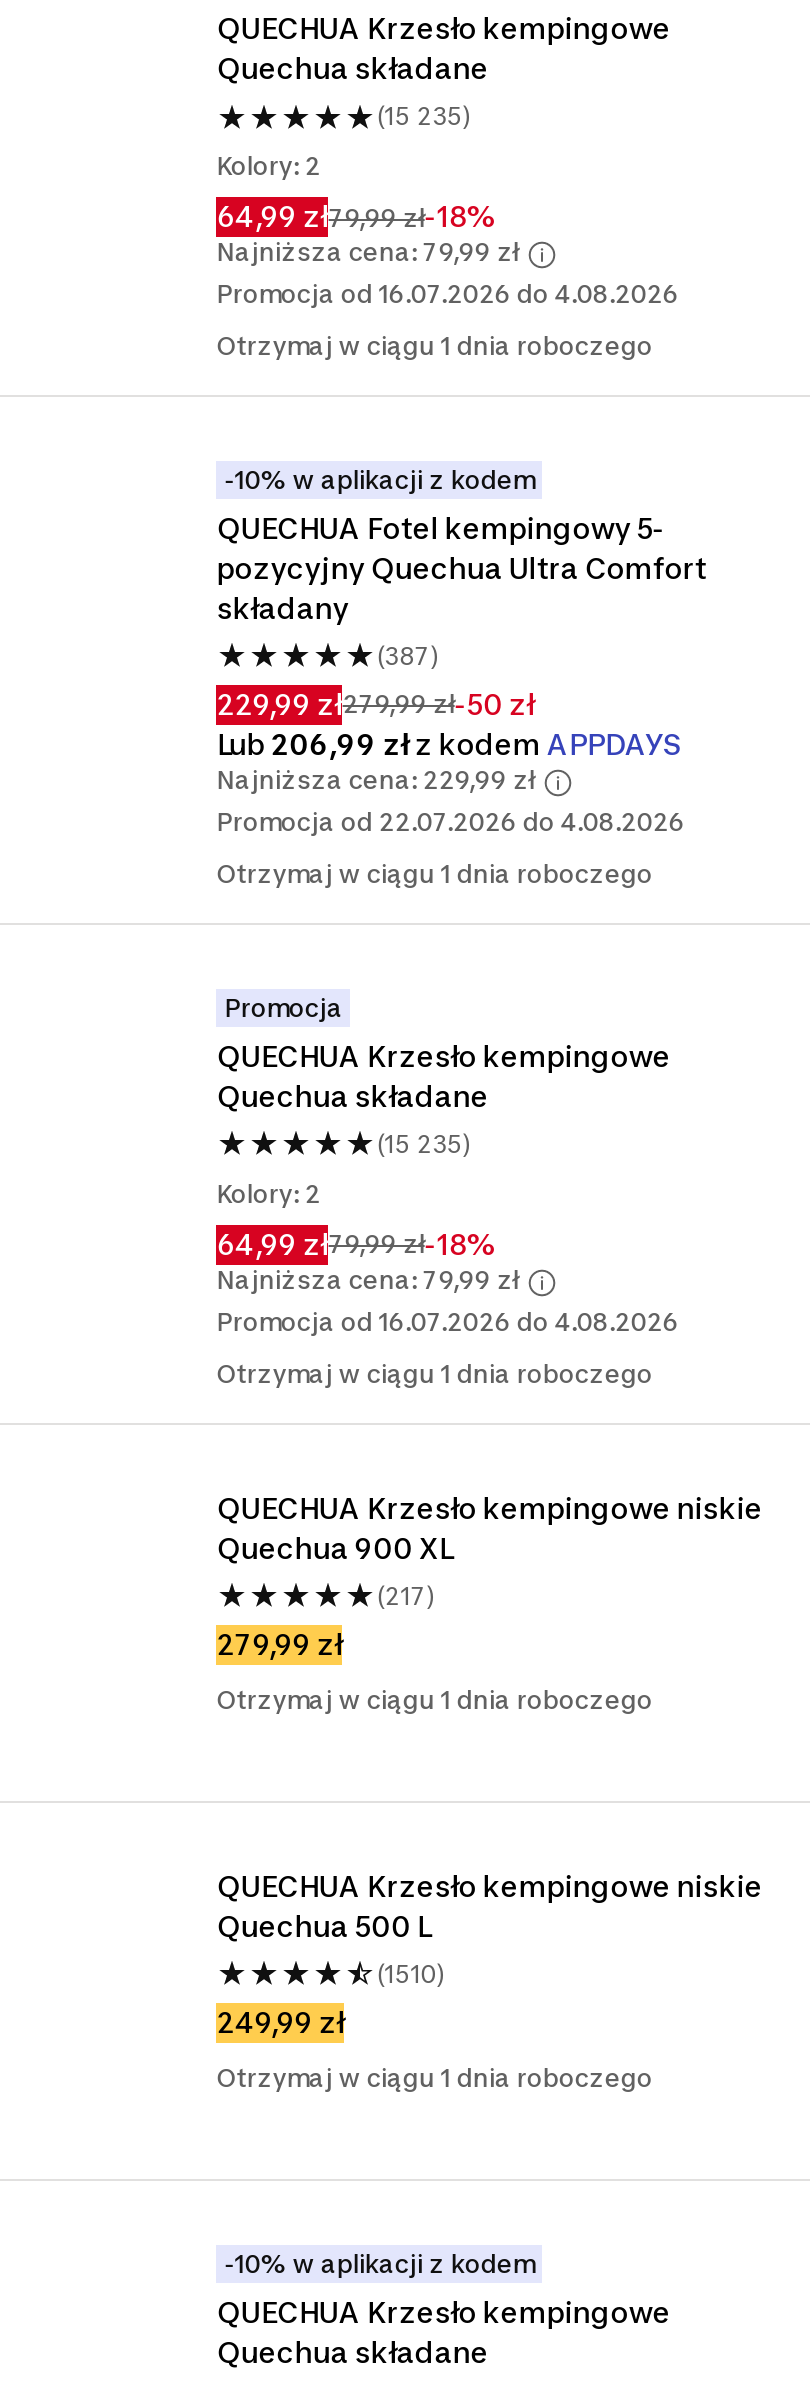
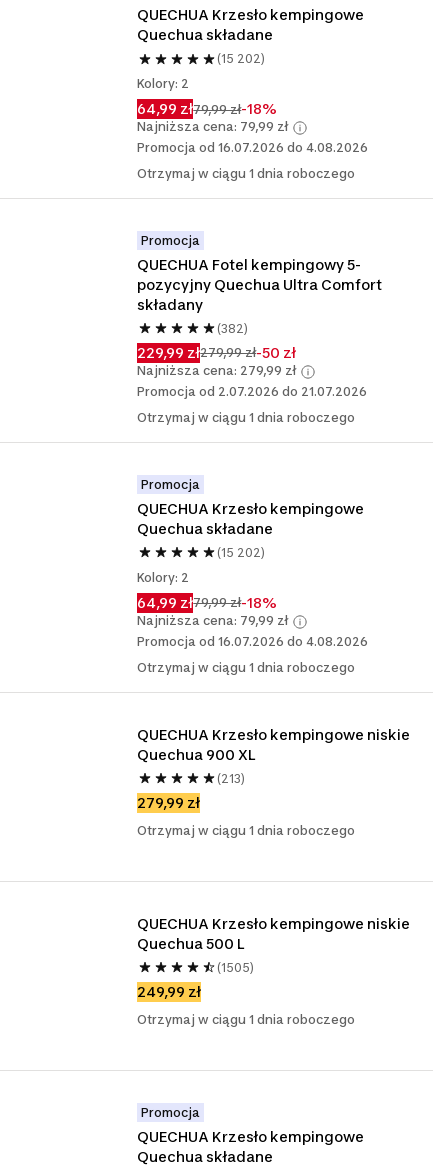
- (15 235)
+ (15 202)

- -10% w aplikacji z kodem
+ Promocja

- (387)
+ (382)

- Lub 206,99 zł z kodem APPDAYS
- Najniższa cena: 229,99 zł
- Promocja od 22.07.2026 do 4.08.2026
+ Najniższa cena: 279,99 zł
+ Promocja od 2.07.2026 do 21.07.2026

- (15 235)
+ (15 202)

- (217)
+ (213)

- (1510)
+ (1505)

- -10% w aplikacji z kodem
+ Promocja
